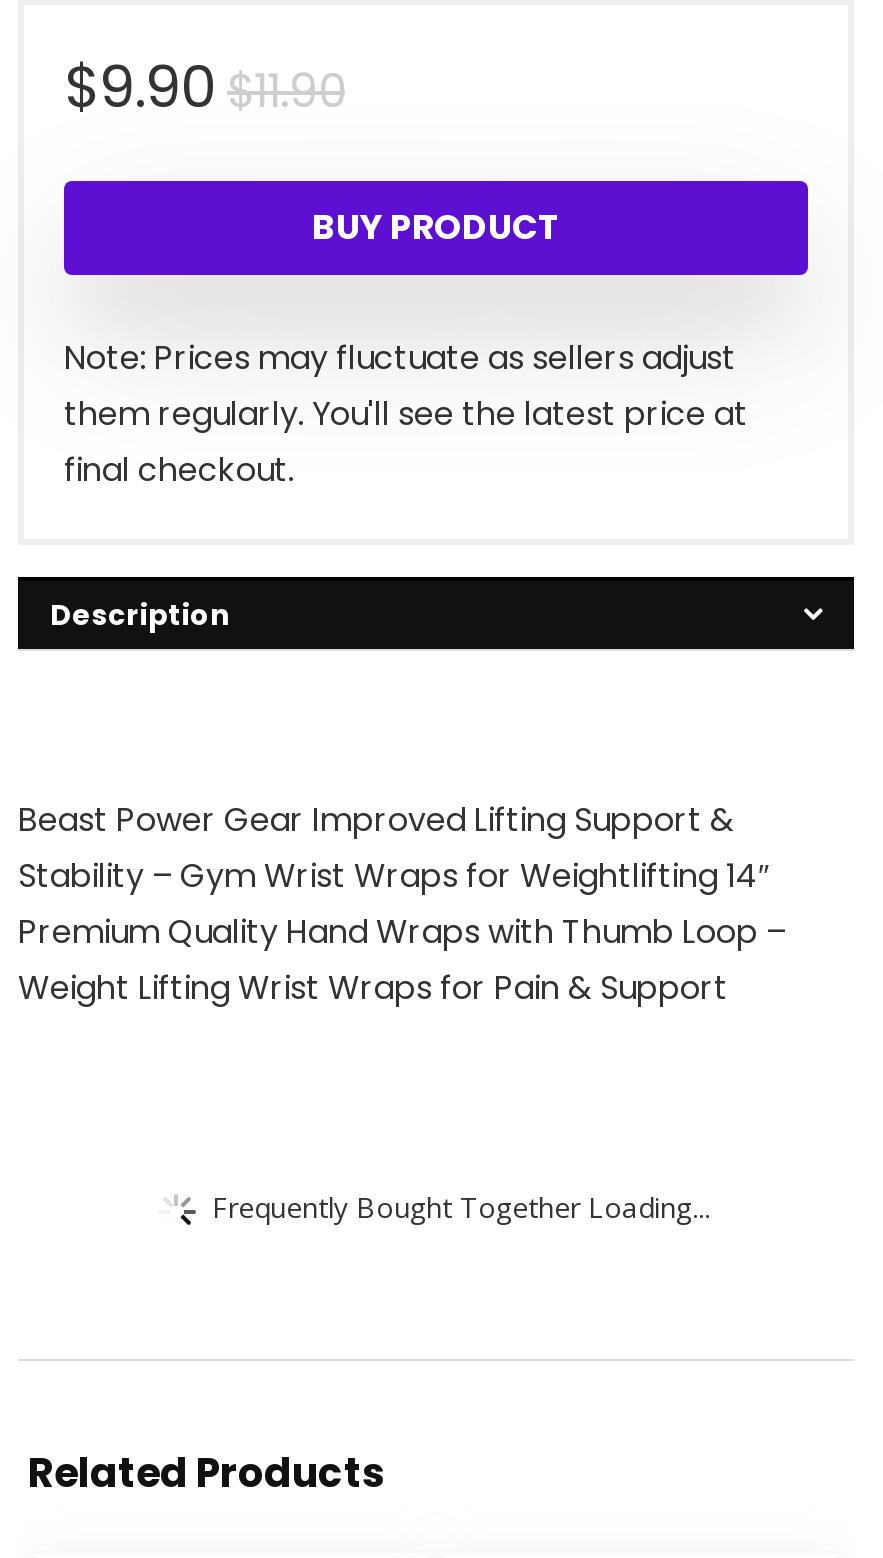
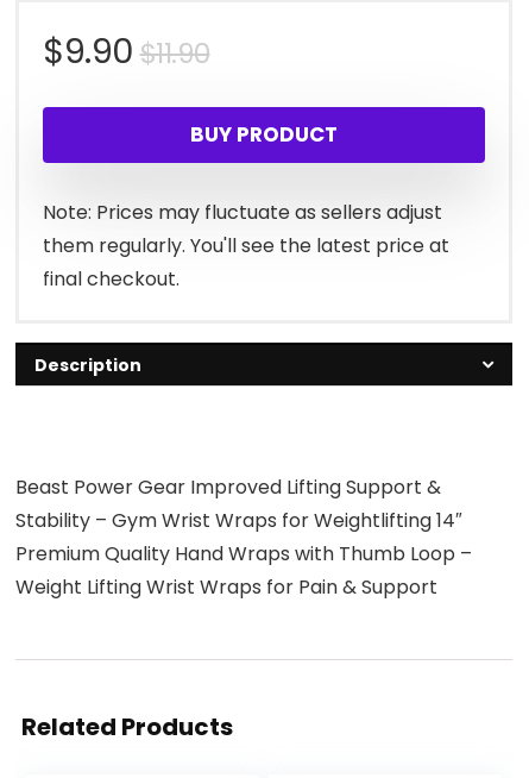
- Frequently Bought Together Loading...
